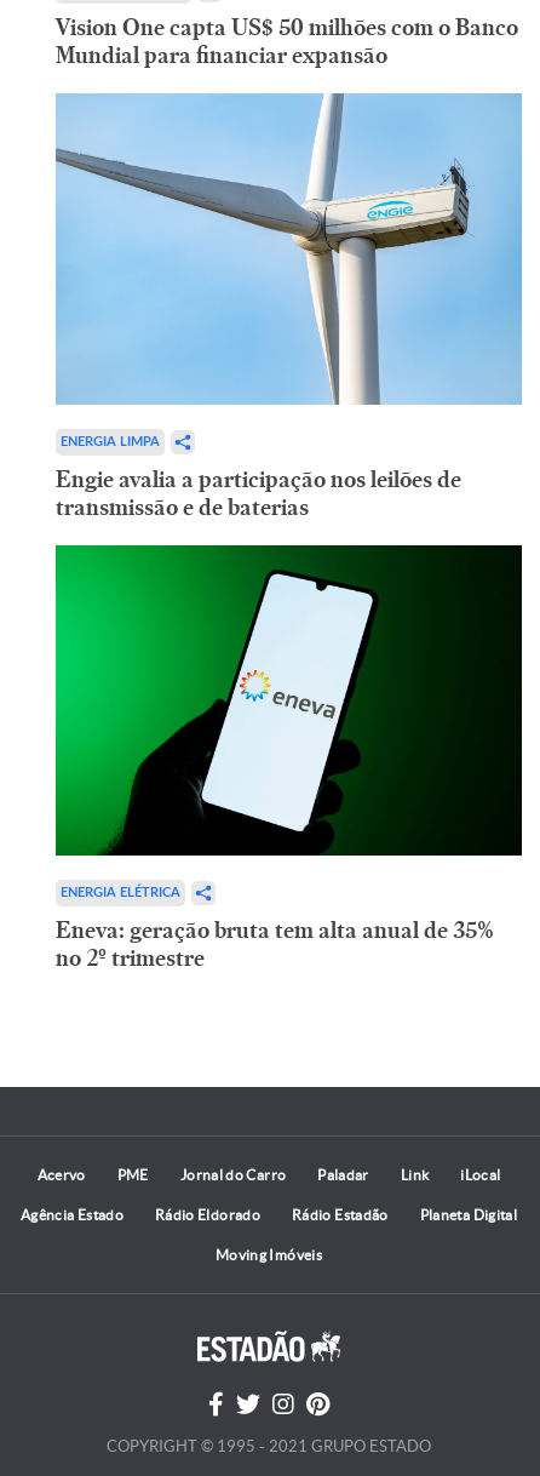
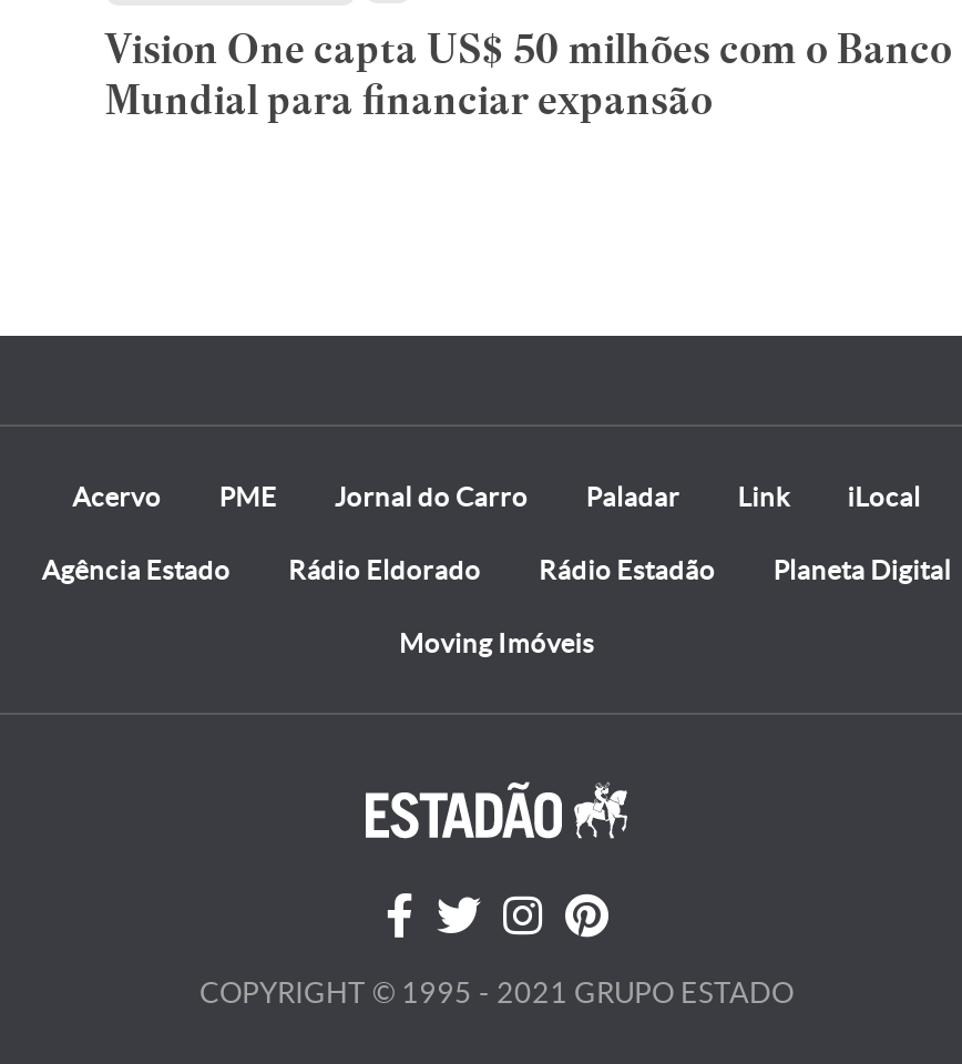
- [image]
- ENERGIA LIMPA
- Engie avalia a participação nos leilões de
- transmissão e de baterias

- [image]
- ENERGIA ELÉTRICA
- Eneva: geração bruta tem alta anual de 35%
- no 2º trimestre
